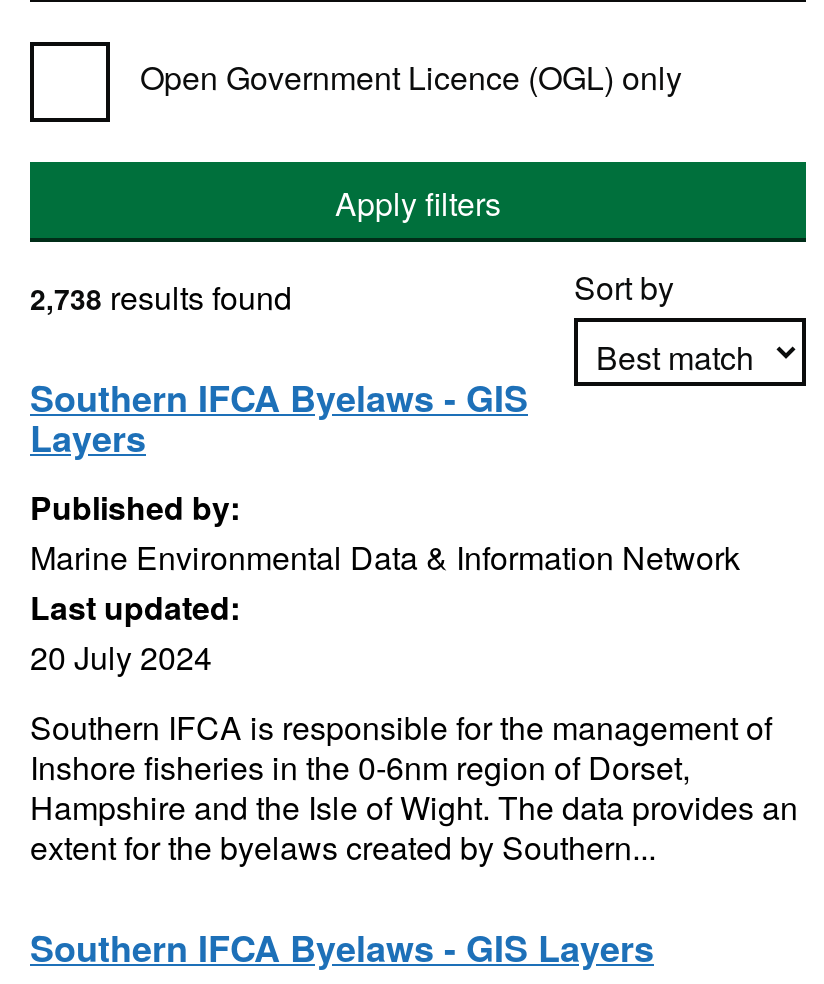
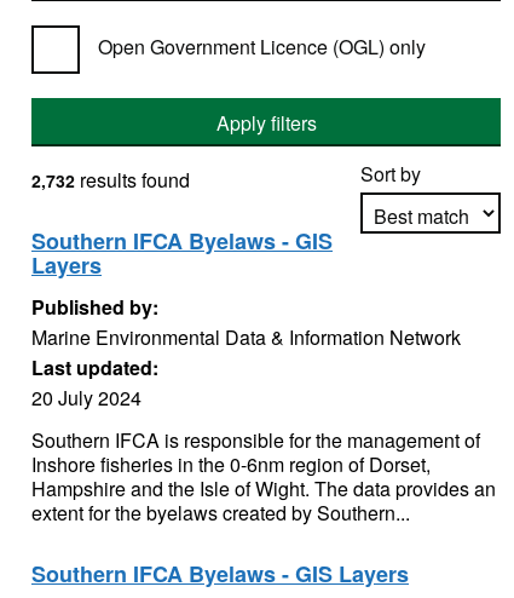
- 2,738 results found
+ 2,732 results found
